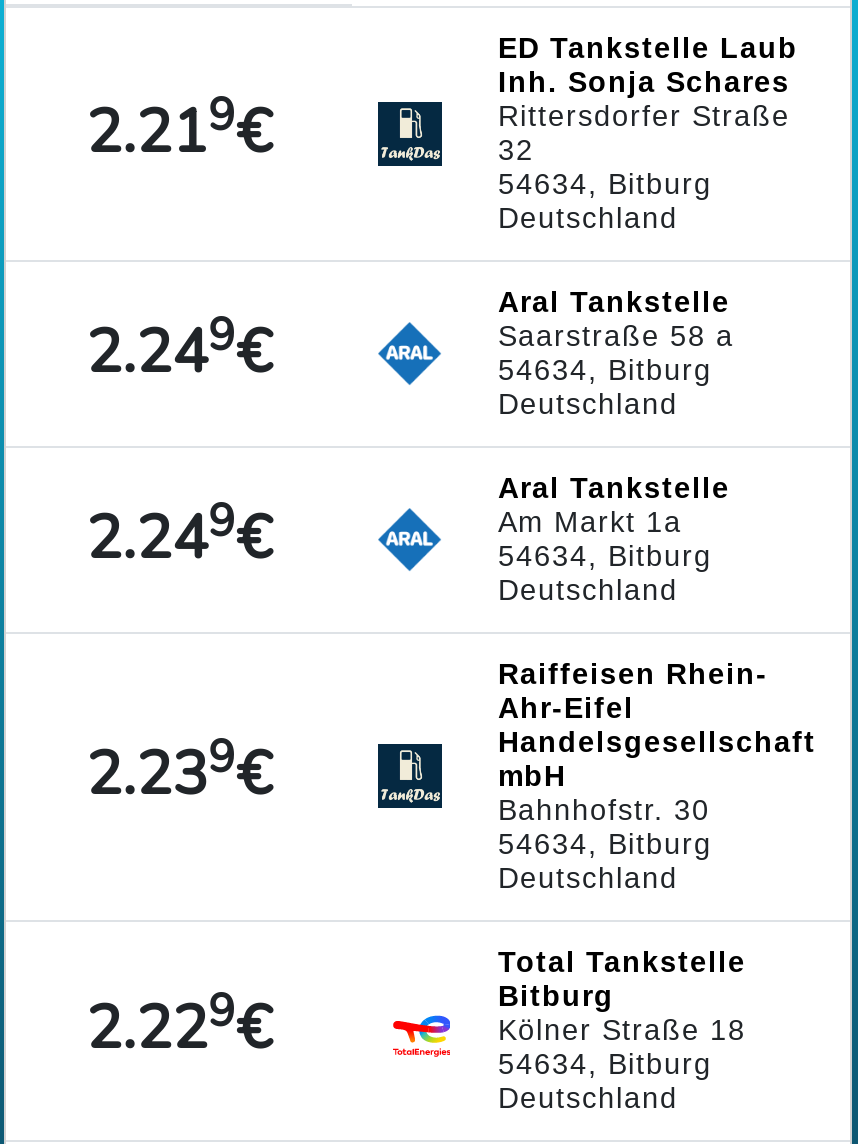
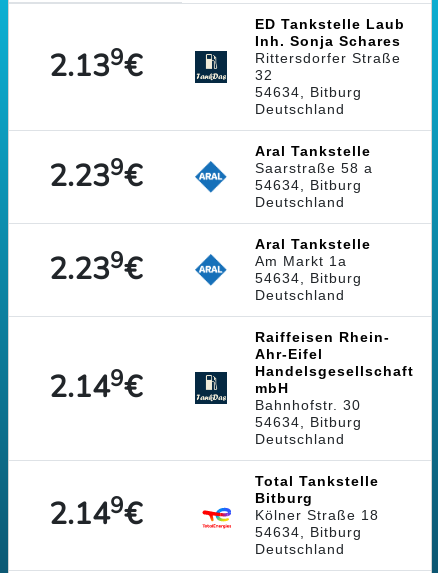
- 2.219€
+ 2.139€

- 2.249€
+ 2.239€

- 2.249€
+ 2.239€

- 2.239€
+ 2.149€

- 2.229€
+ 2.149€
